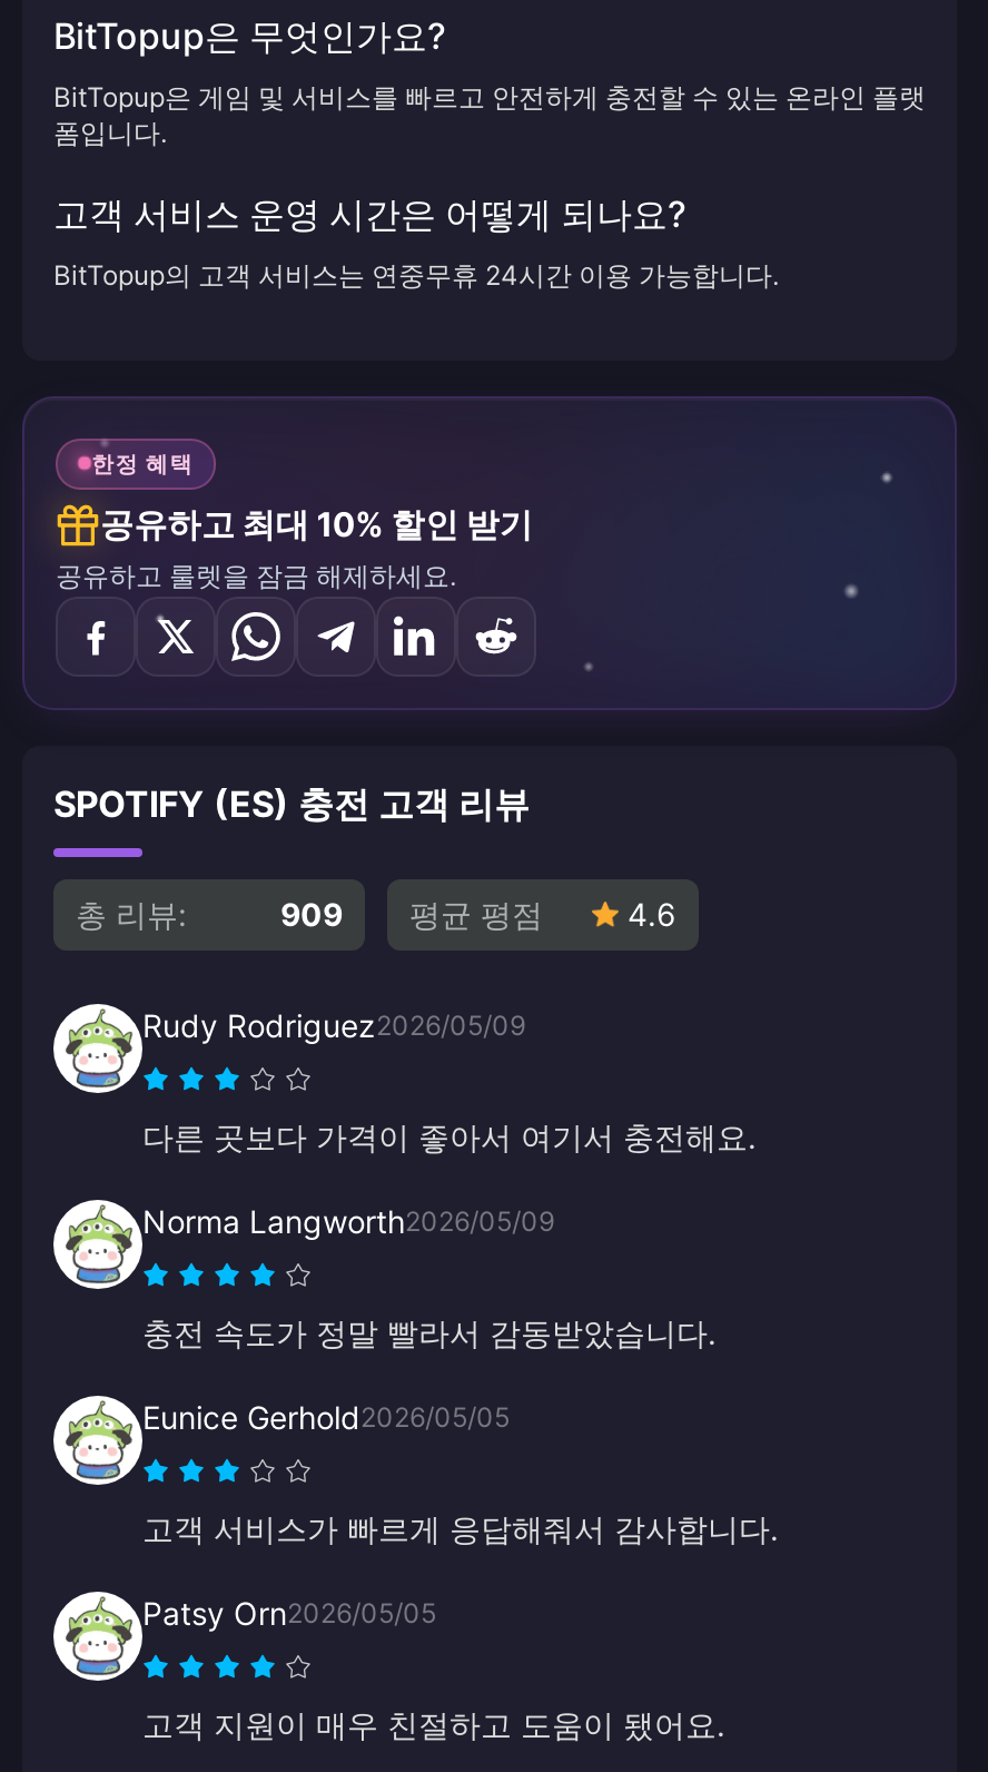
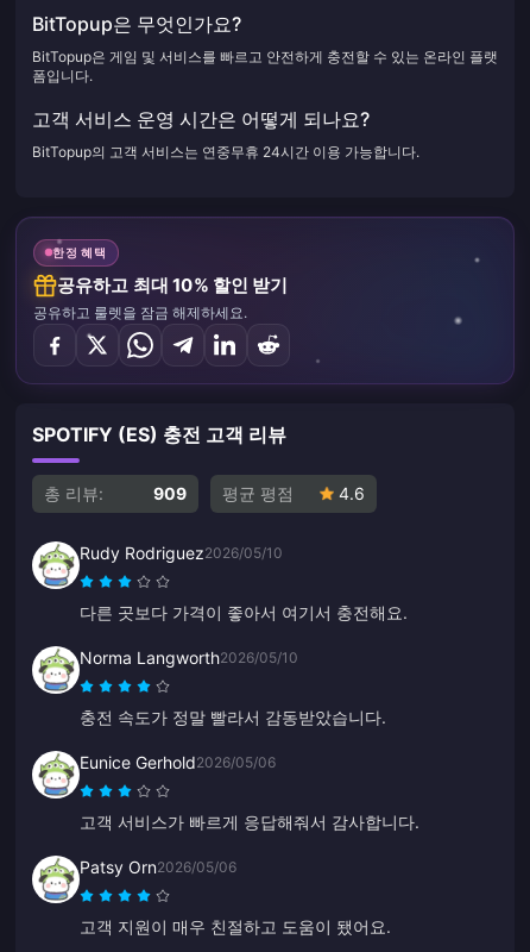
- Rudy Rodriguez2026/05/09
+ Rudy Rodriguez2026/05/10

- Norma Langworth2026/05/09
+ Norma Langworth2026/05/10

- Eunice Gerhold2026/05/05
+ Eunice Gerhold2026/05/06

- Patsy Orn2026/05/05
+ Patsy Orn2026/05/06
